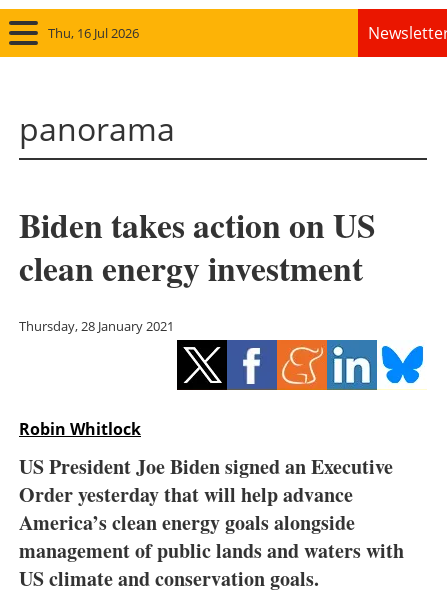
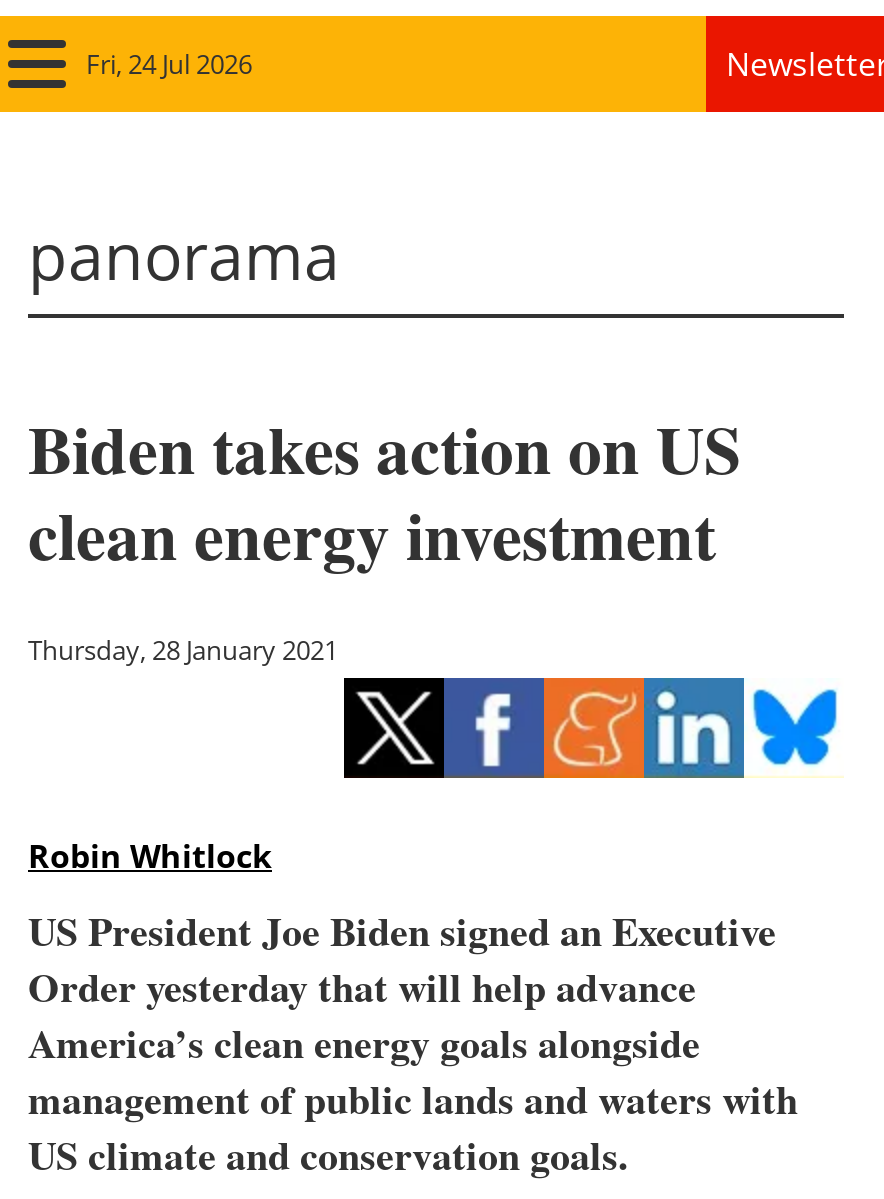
- Thu, 16 Jul 2026
+ Fri, 24 Jul 2026
